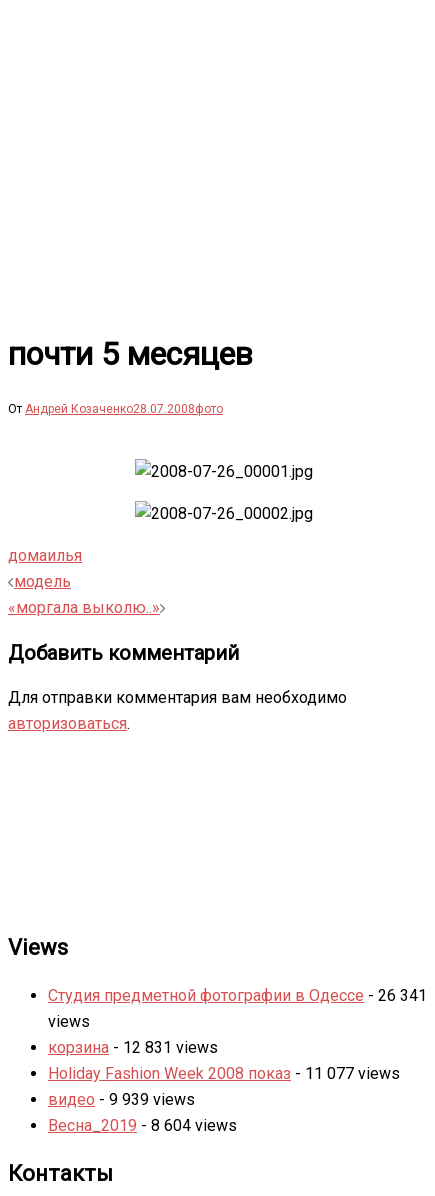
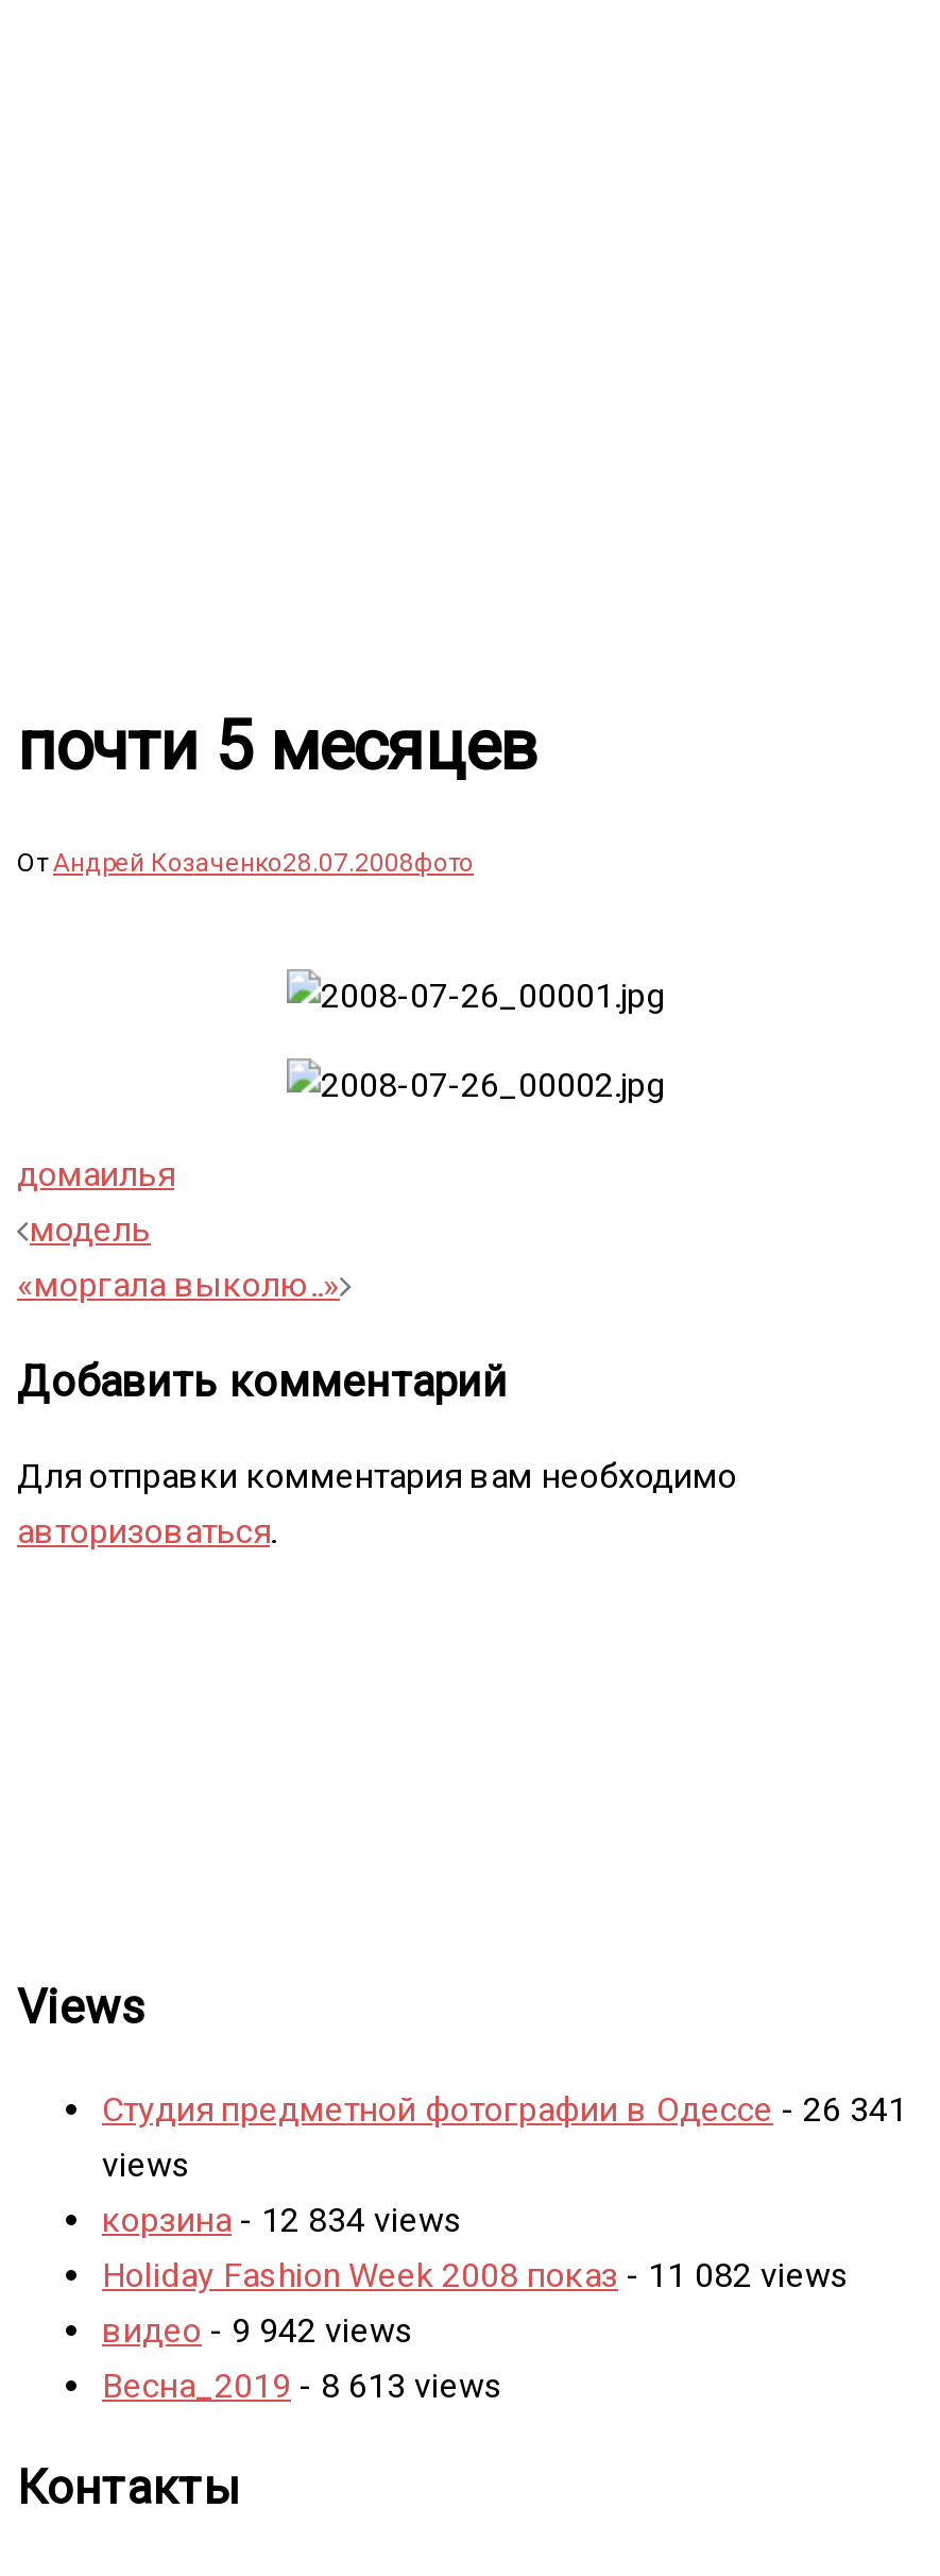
- корзина - 12 831 views
+ корзина - 12 834 views

- Holiday Fashion Week 2008 показ - 11 077 views
+ Holiday Fashion Week 2008 показ - 11 082 views

- видео - 9 939 views
+ видео - 9 942 views

- Весна_2019 - 8 604 views
+ Весна_2019 - 8 613 views
